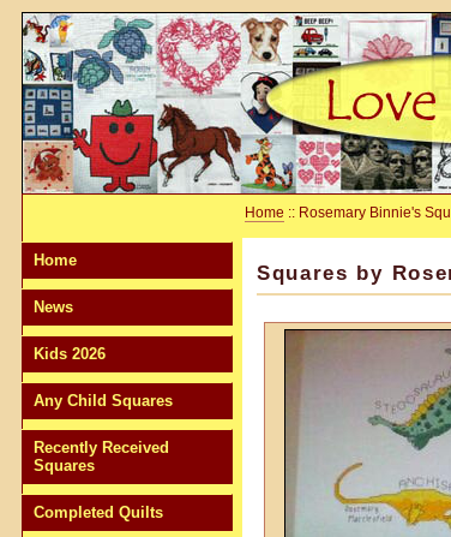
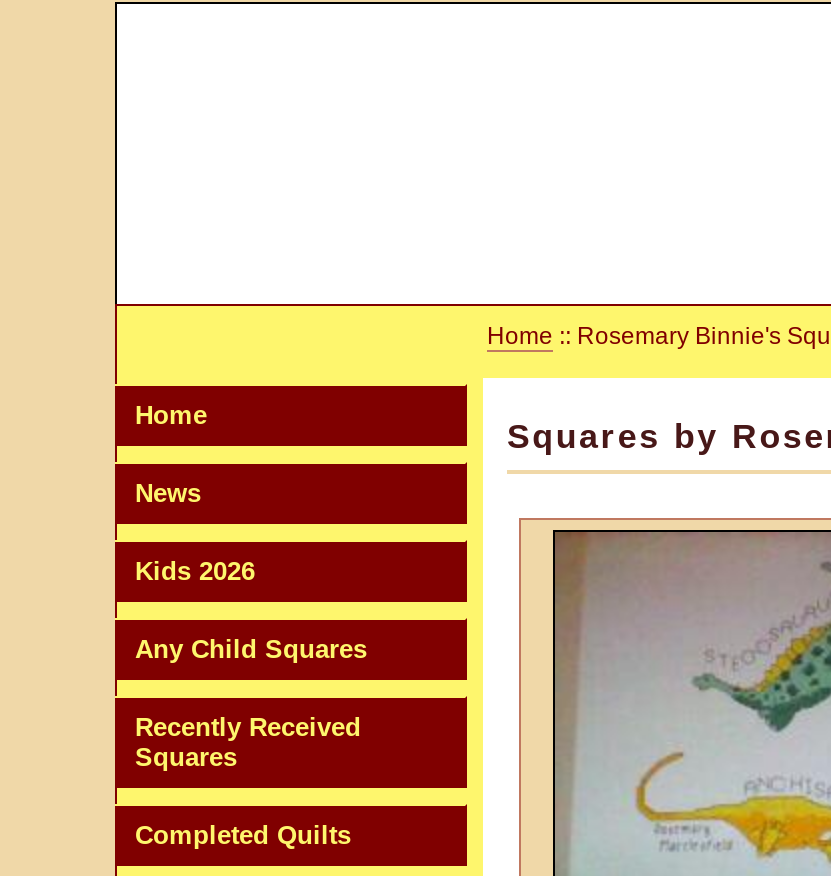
- [image]
